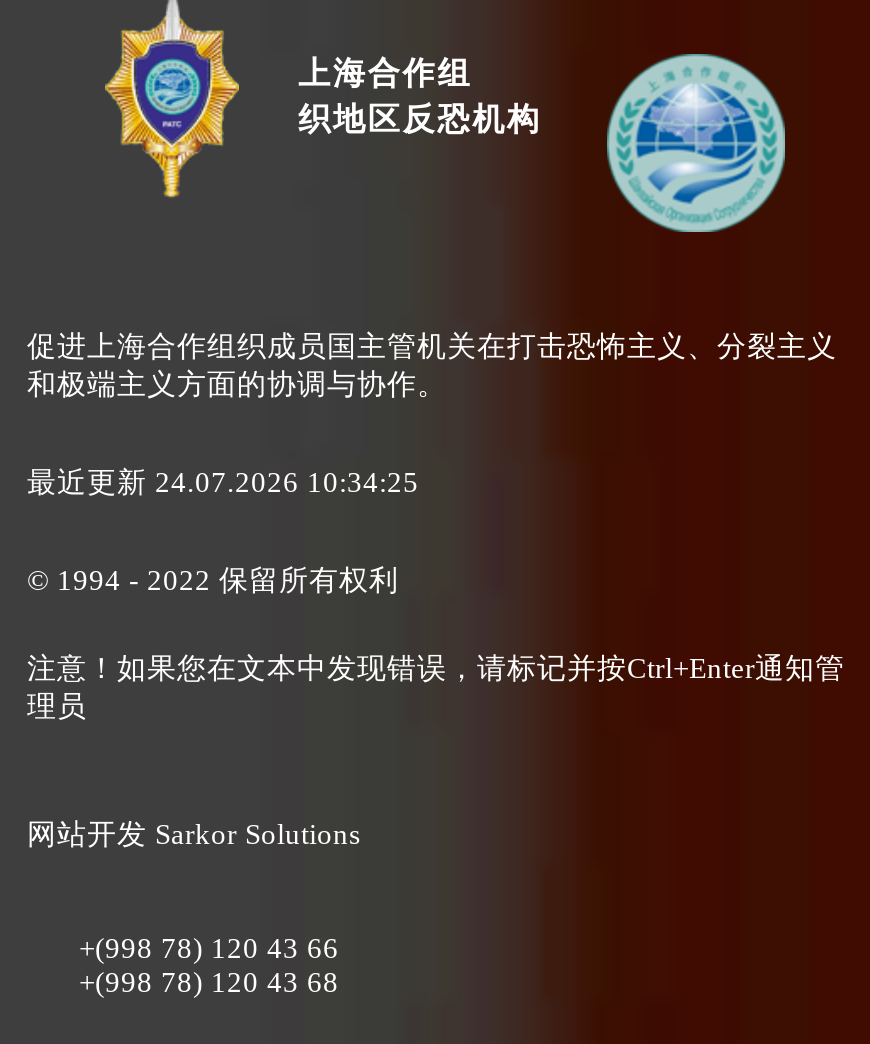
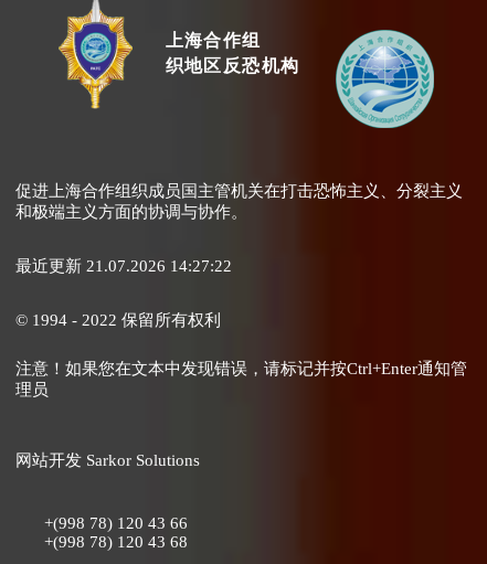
- 最近更新 24.07.2026 10:34:25
+ 最近更新 21.07.2026 14:27:22
